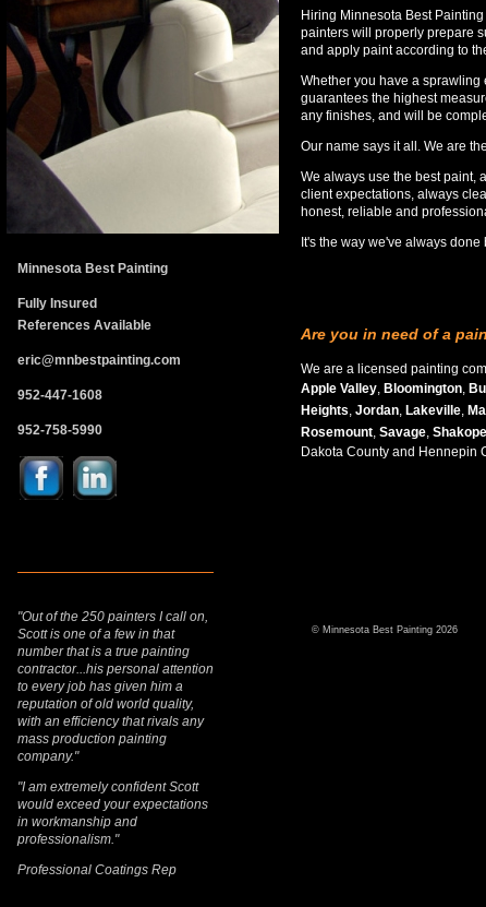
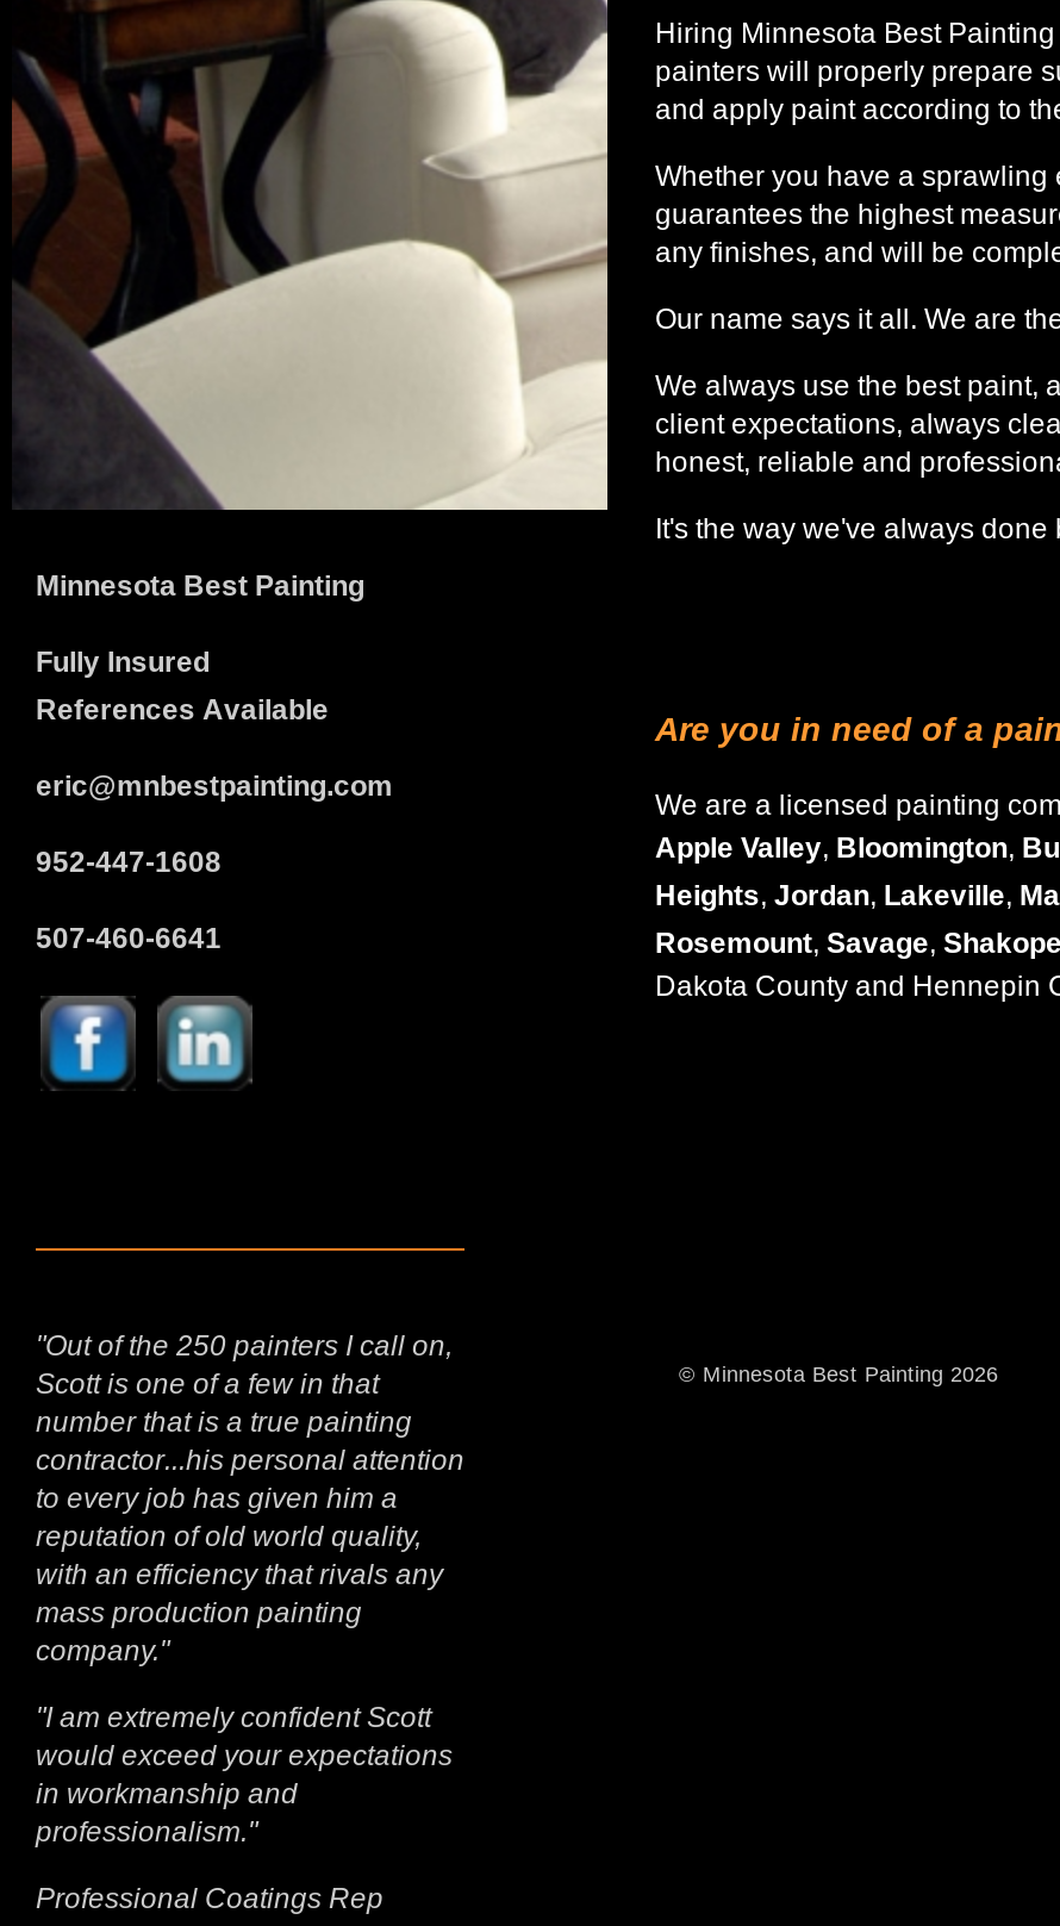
- 952-758-5990
+ 507-460-6641
